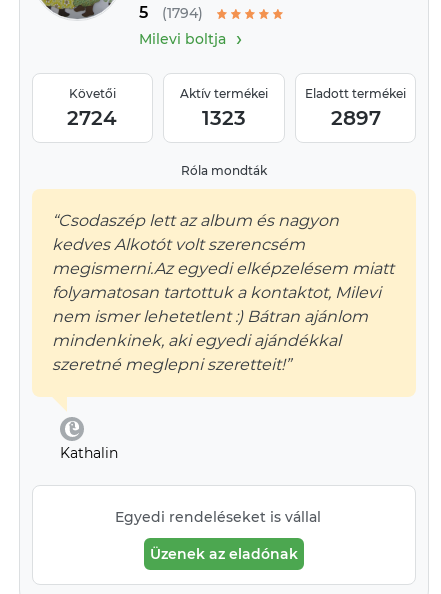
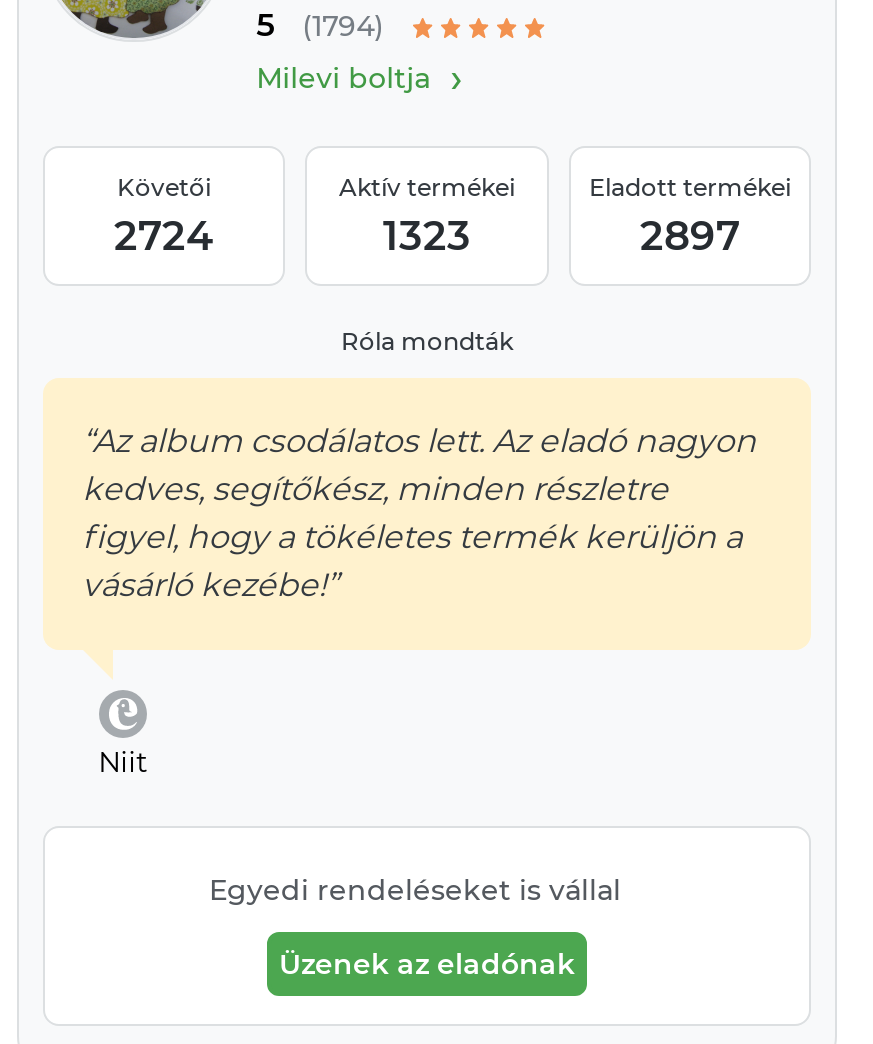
- “Csodaszép lett az album és nagyon
- kedves Alkotót volt szerencsém
- megismerni.Az egyedi elképzelésem miatt
- folyamatosan tartottuk a kontaktot, Milevi
- nem ismer lehetetlent :) Bátran ajánlom
- mindenkinek, aki egyedi ajándékkal
- szeretné meglepni szeretteit!”
+ “Az album csodálatos lett. Az eladó nagyon
+ kedves, segítőkész, minden részletre
+ figyel, hogy a tökéletes termék kerüljön a
+ vásárló kezébe!”

- Kathalin
+ Niit
